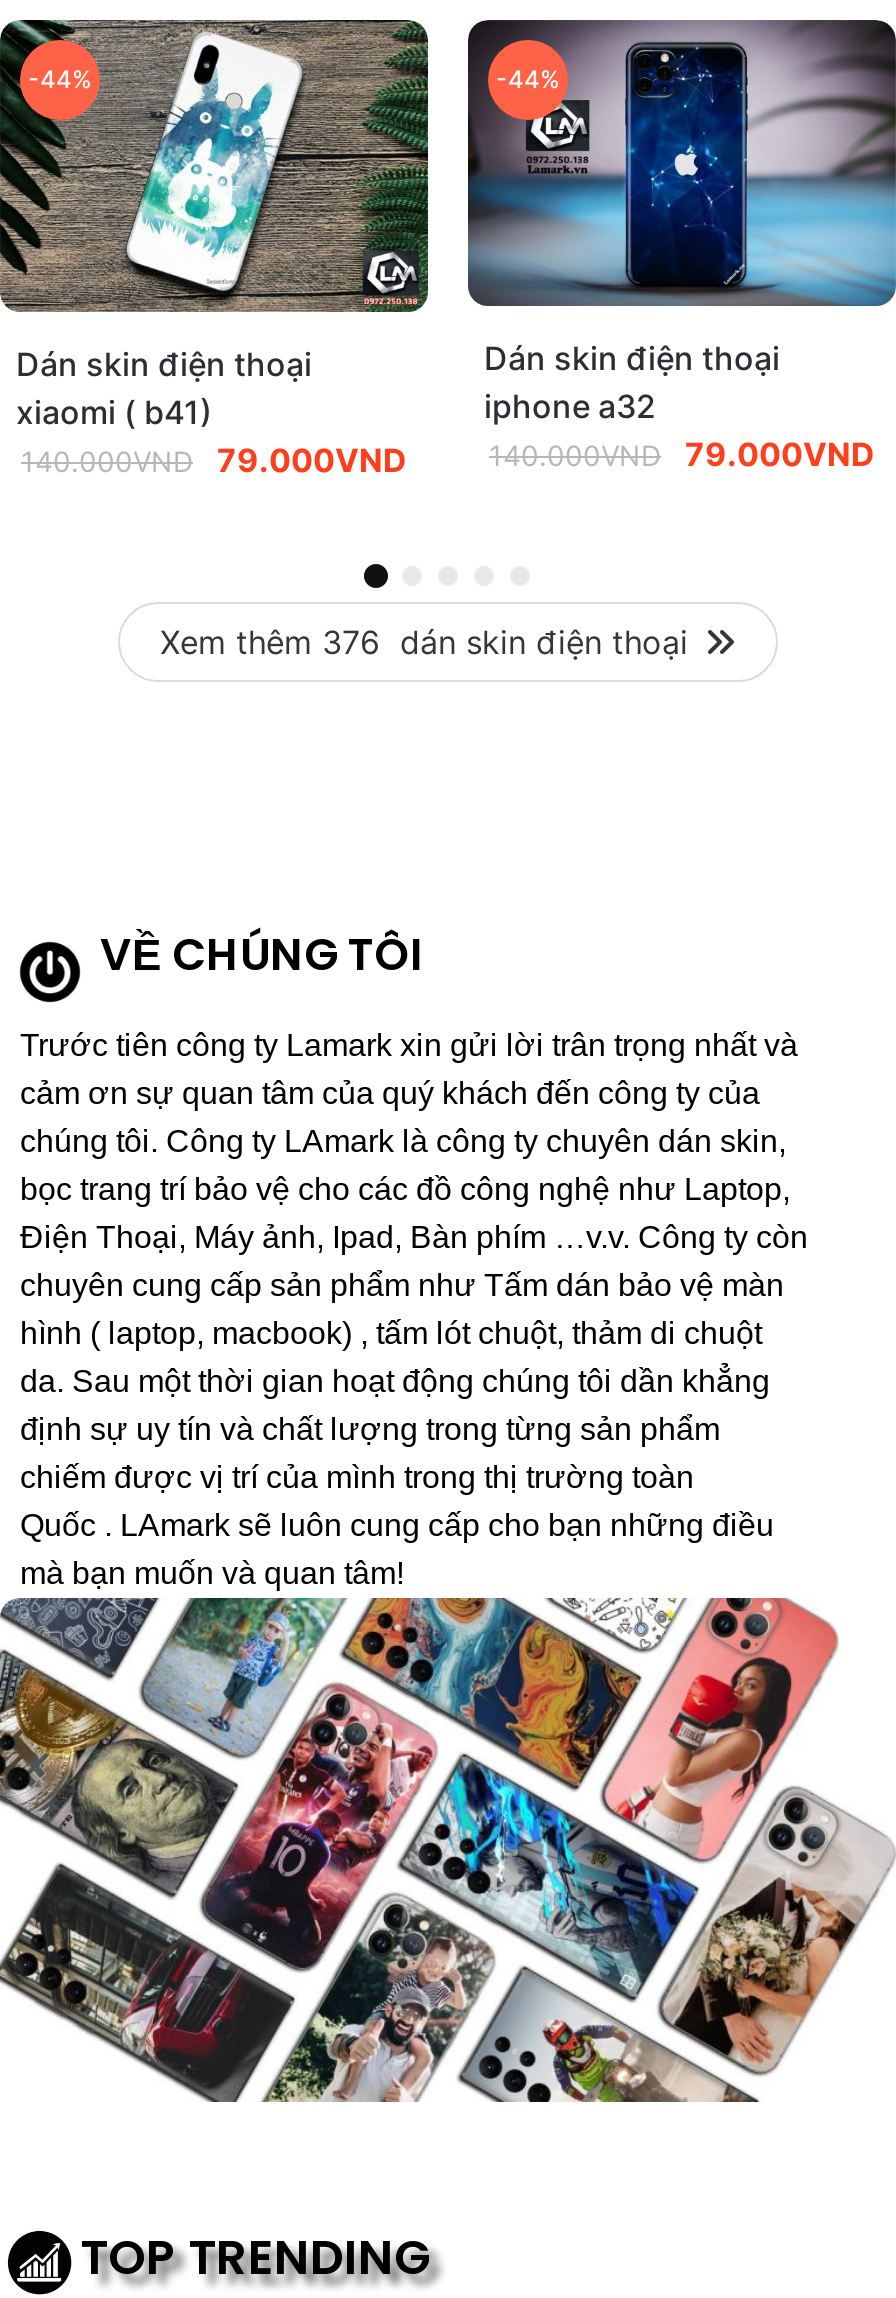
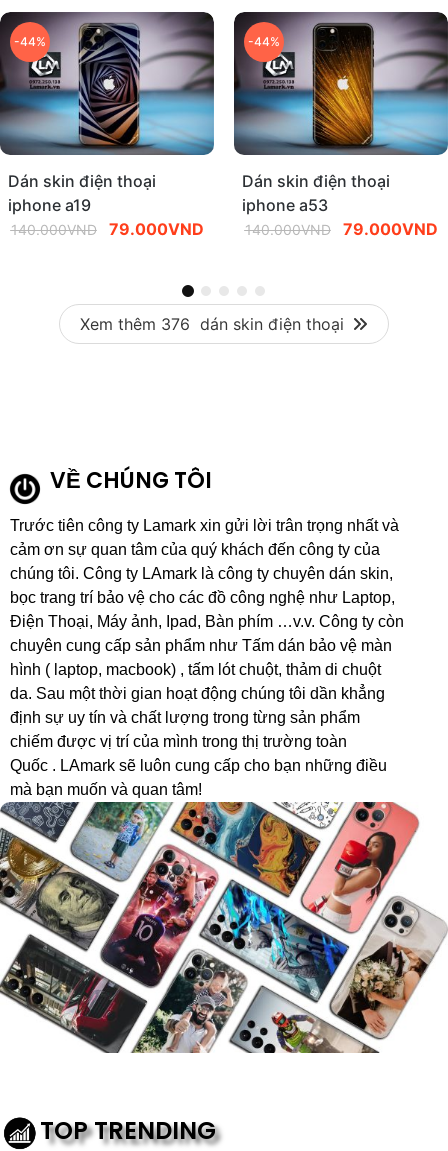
- [image]
+ [image]

- [image]
+ [image]

- xiaomi ( b41)
+ iphone a19

- iphone a32
+ iphone a53
